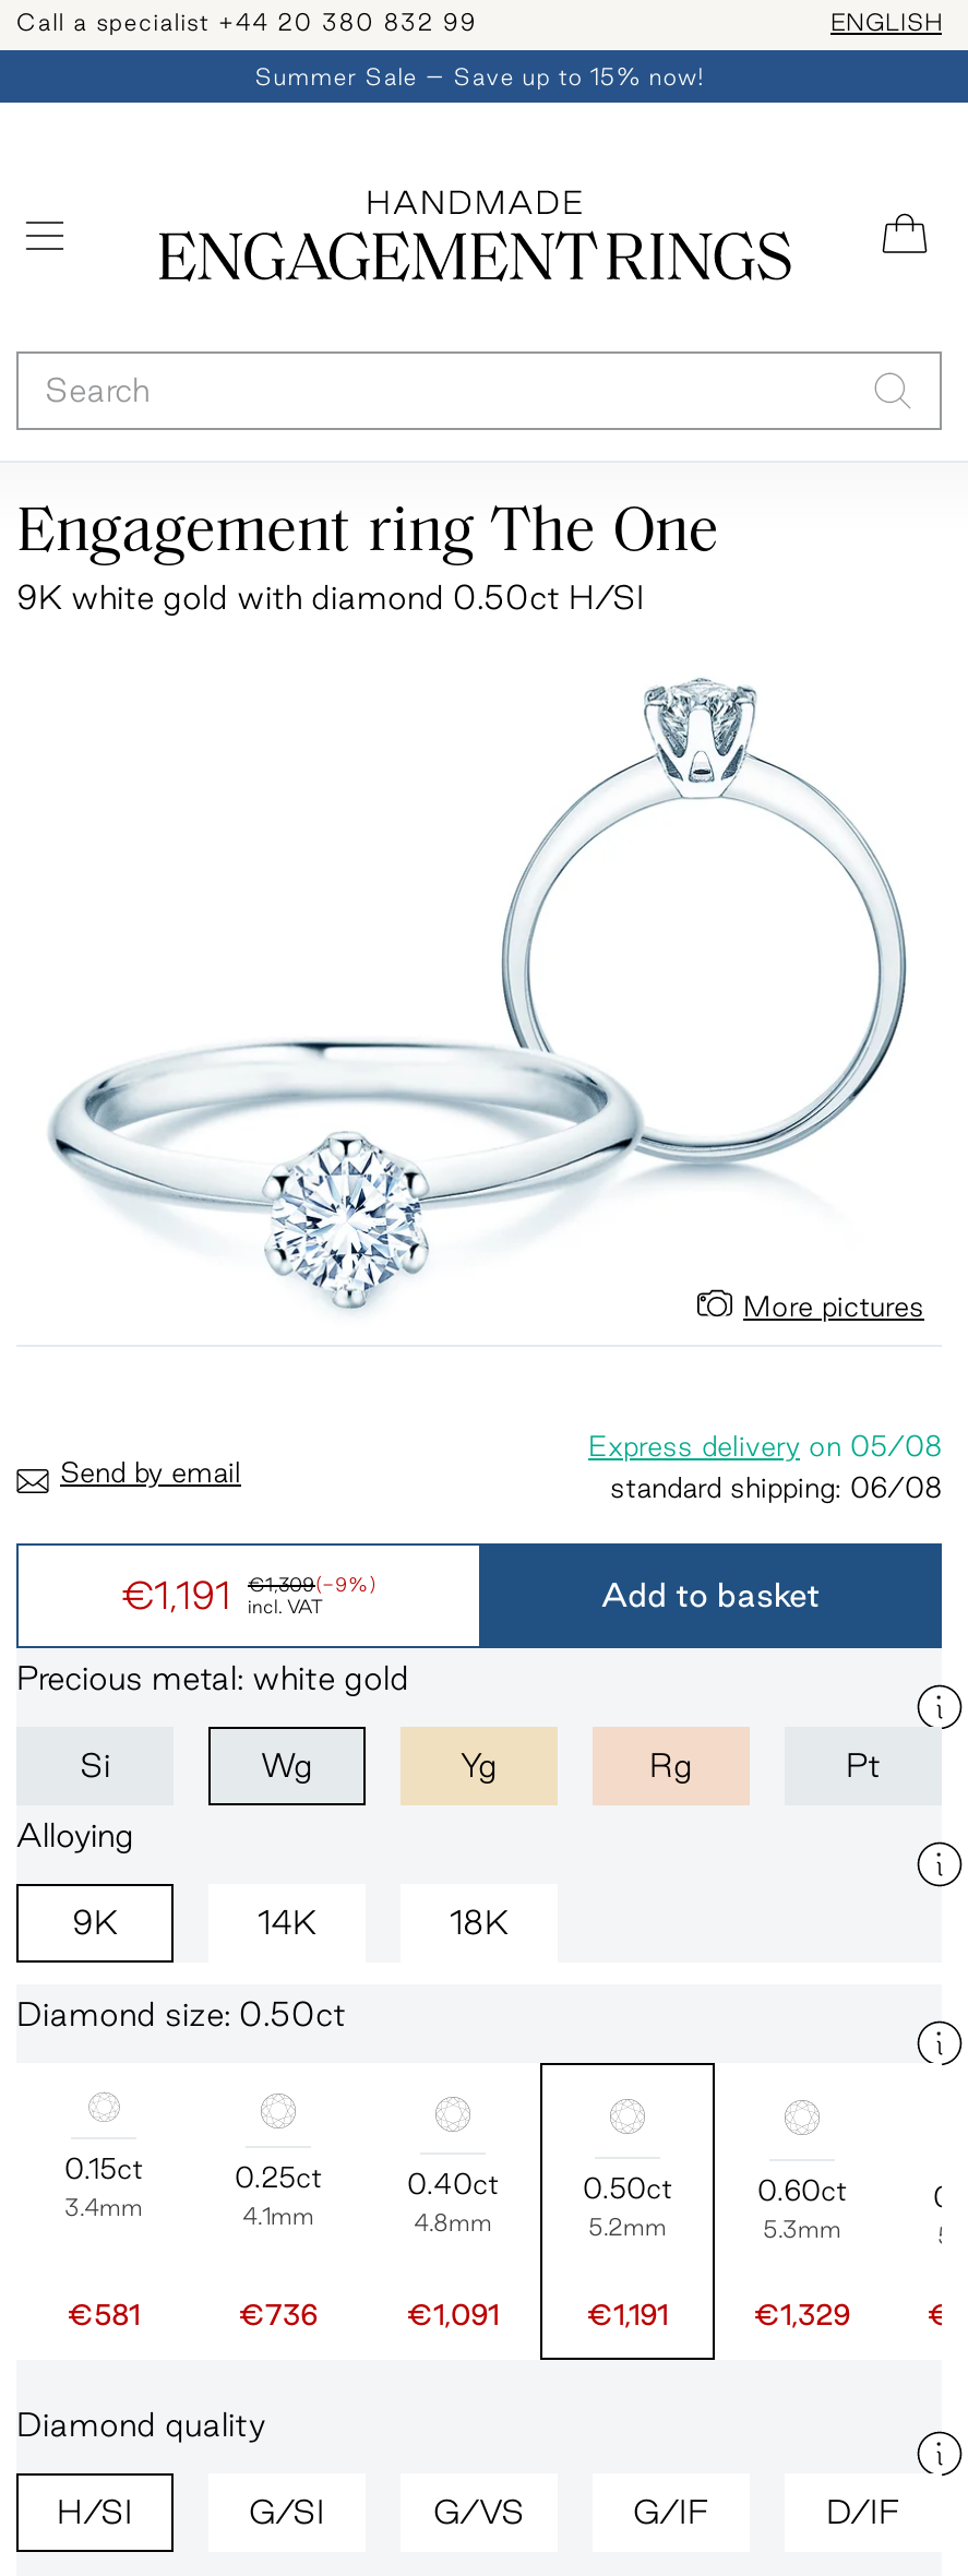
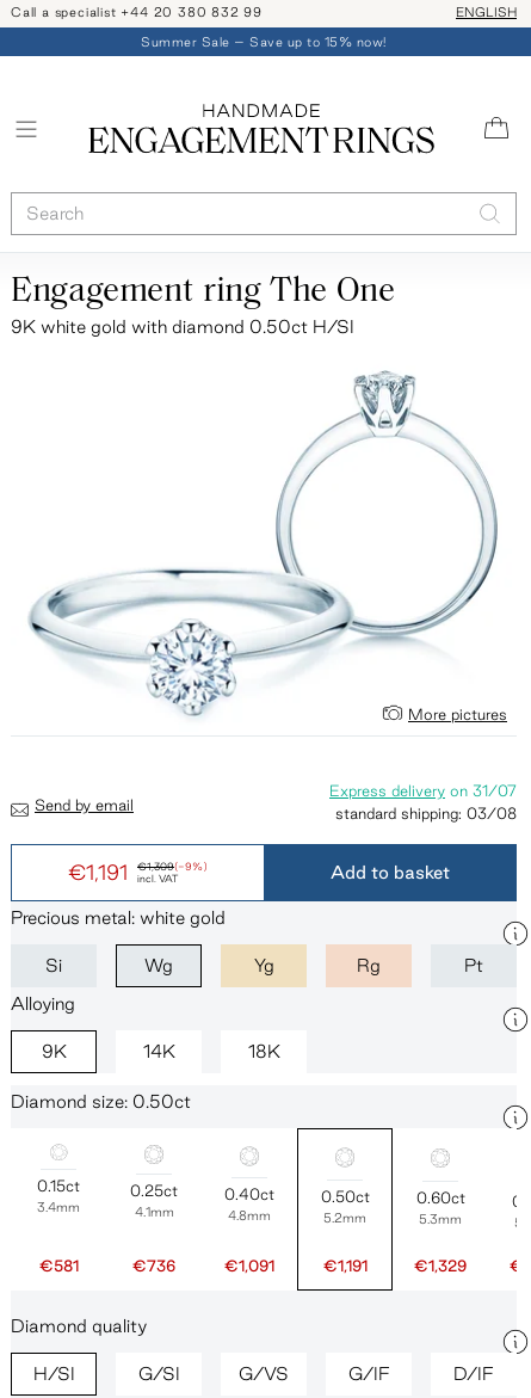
- Express delivery on 05/08
+ Express delivery on 31/07

- standard shipping: 06/08
+ standard shipping: 03/08
